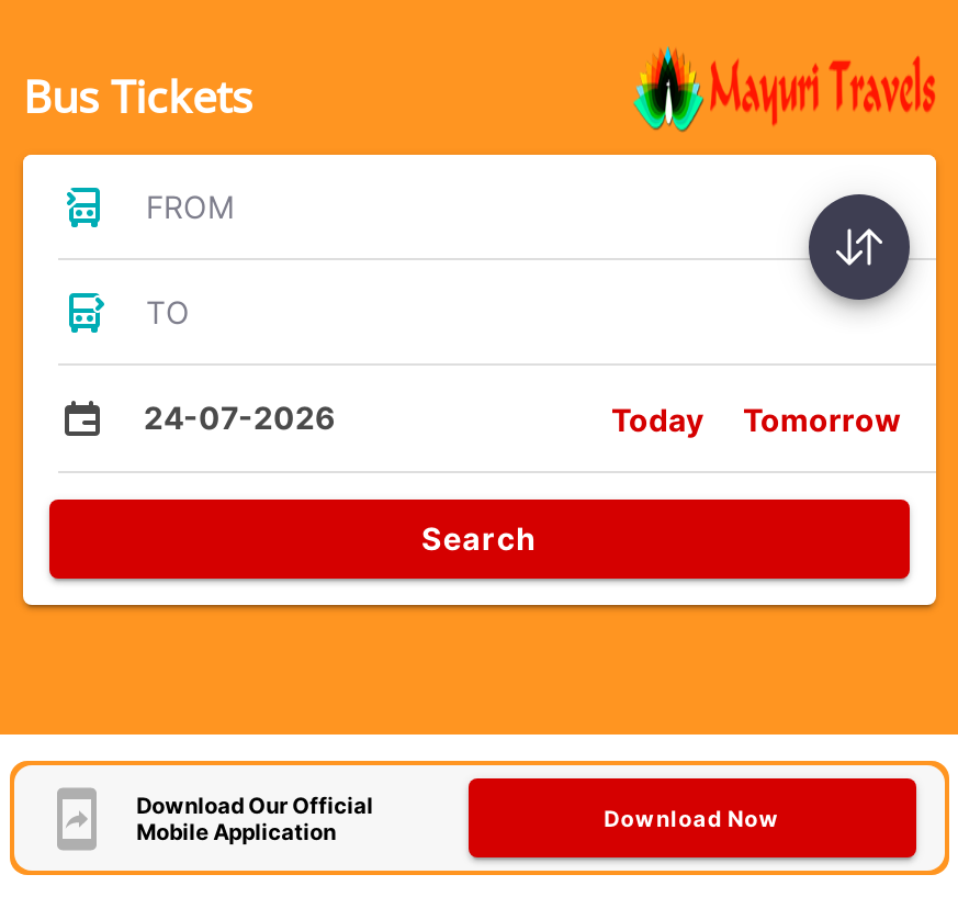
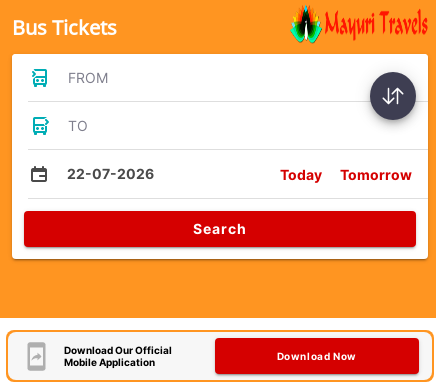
- 24-07-2026
+ 22-07-2026
